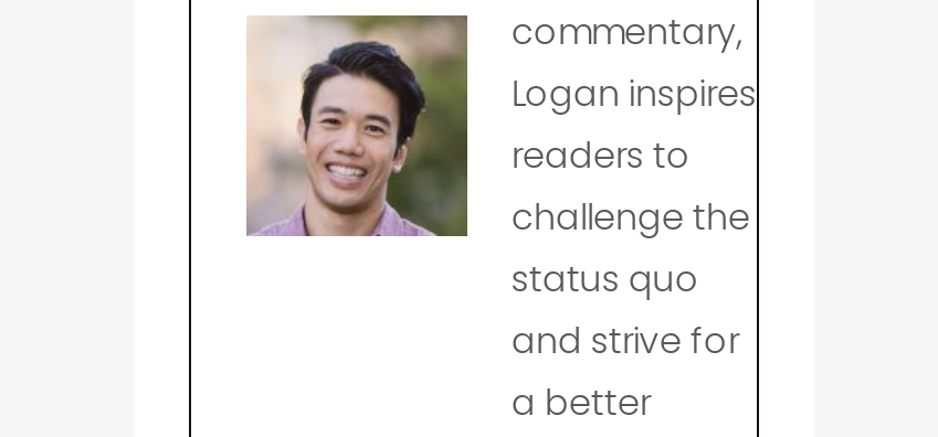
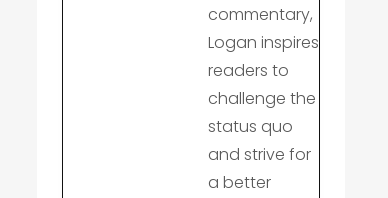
- [image]
